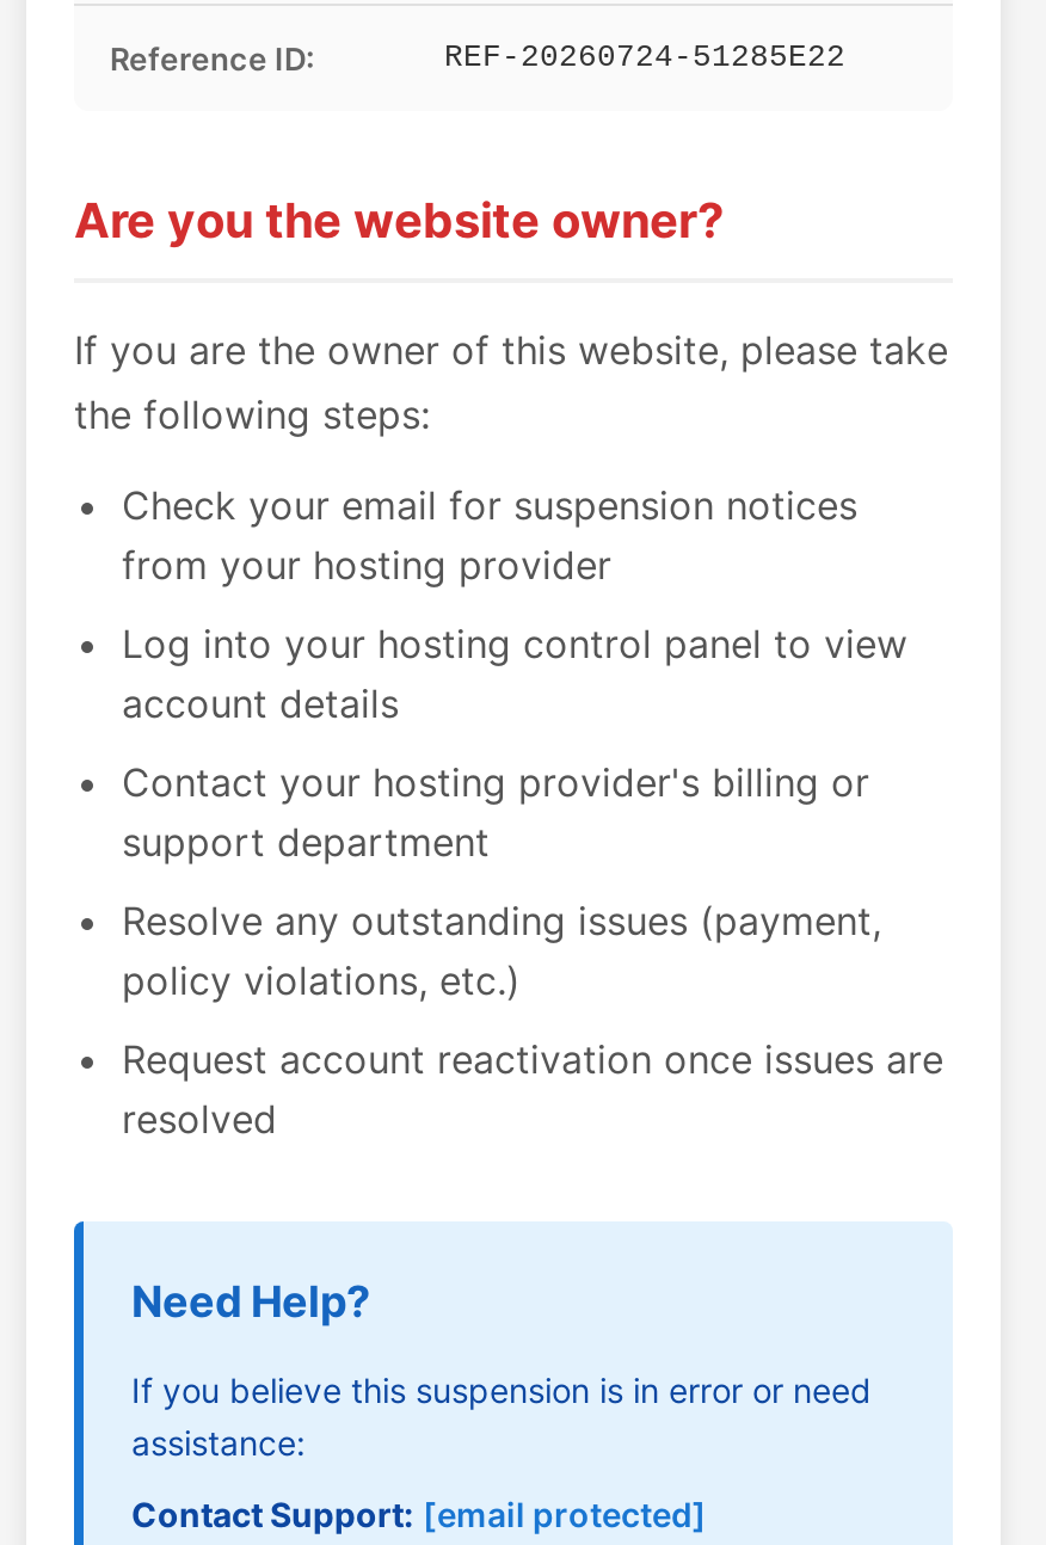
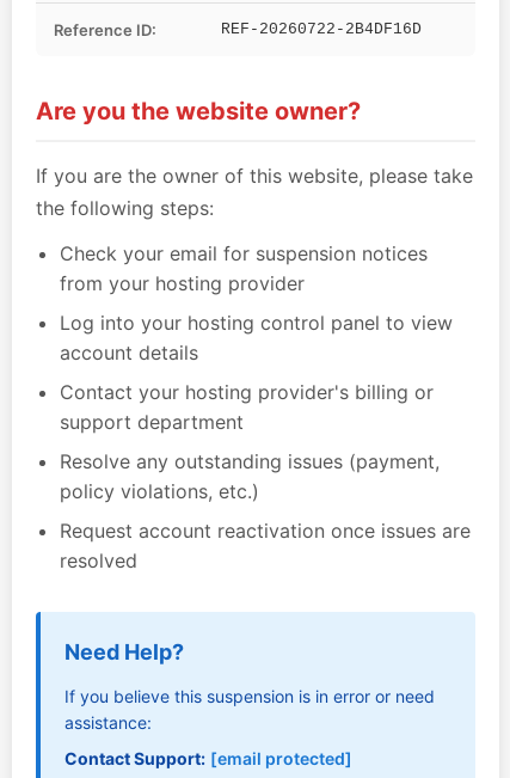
- REF-20260724-51285E22
+ REF-20260722-2B4DF16D
